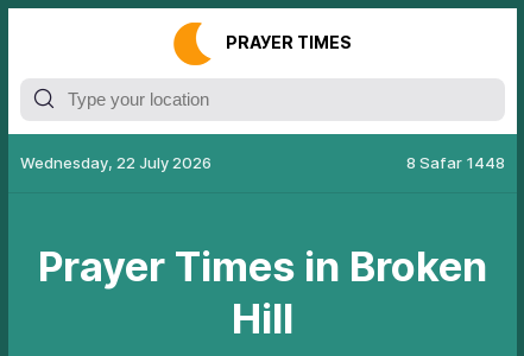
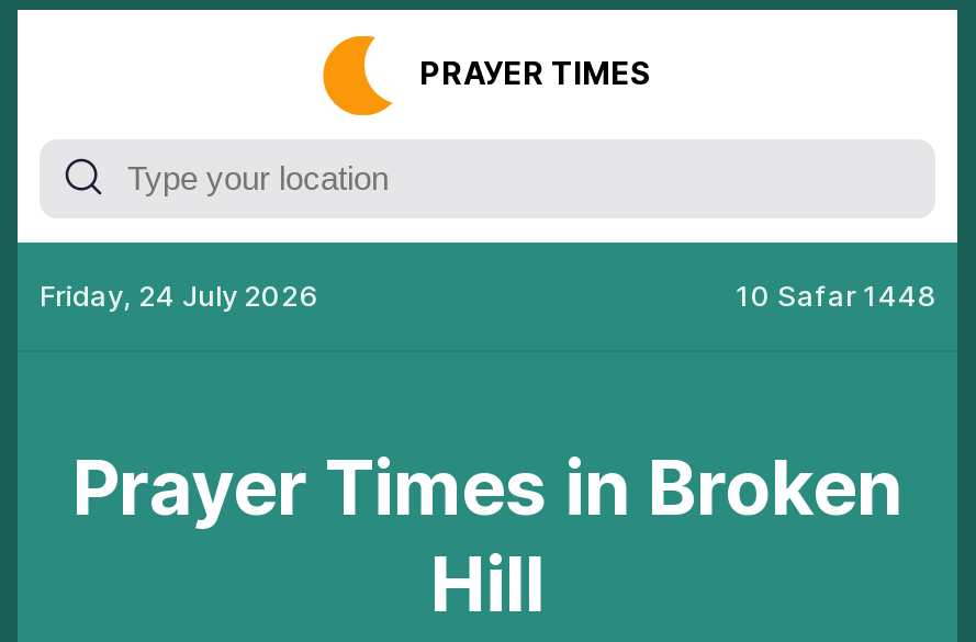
- Wednesday, 22 July 2026
+ Friday, 24 July 2026

- 8 Safar 1448
+ 10 Safar 1448
